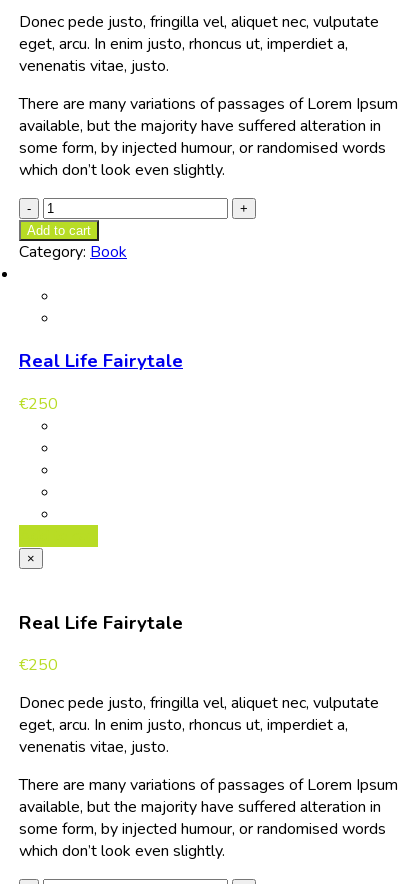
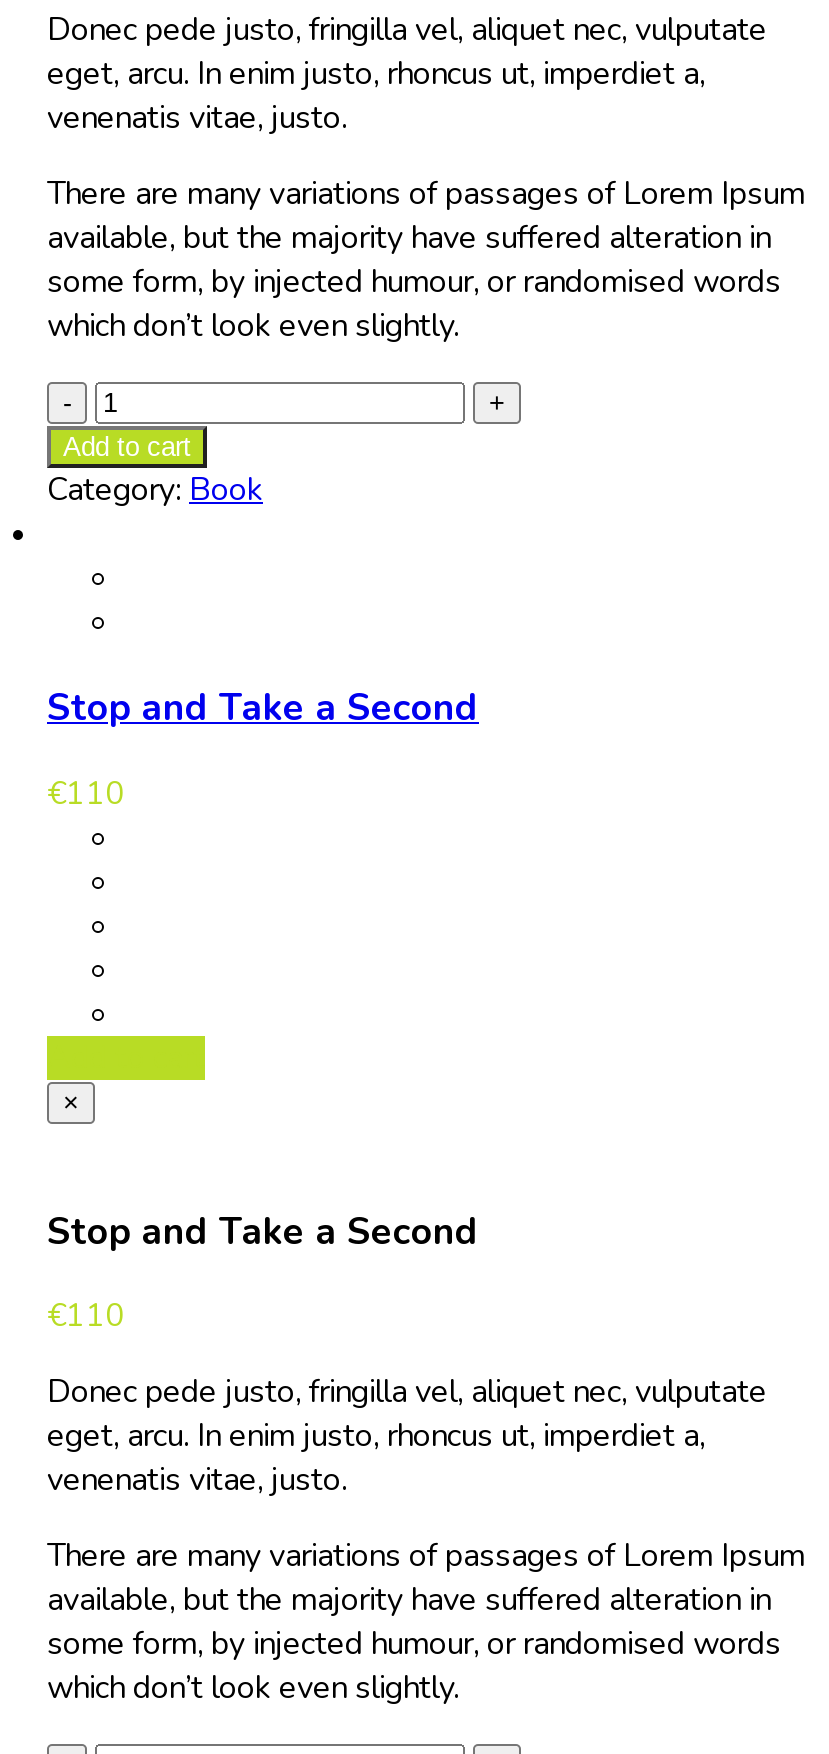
- Real Life Fairytale
+ Stop and Take a Second

- €250
+ €110

- Real Life Fairytale
+ Stop and Take a Second

- €250
+ €110
